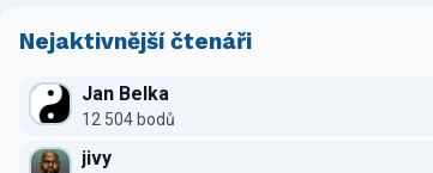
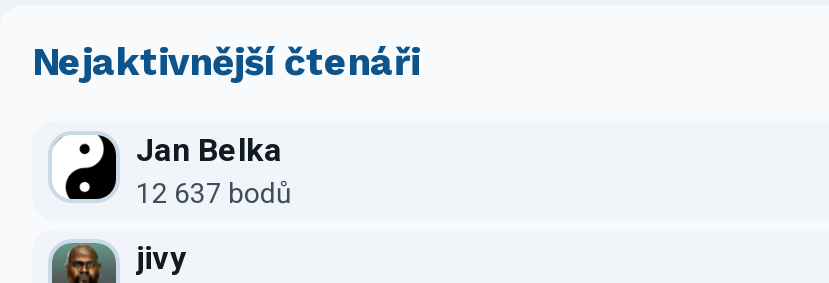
- 12 504 bodů
+ 12 637 bodů
